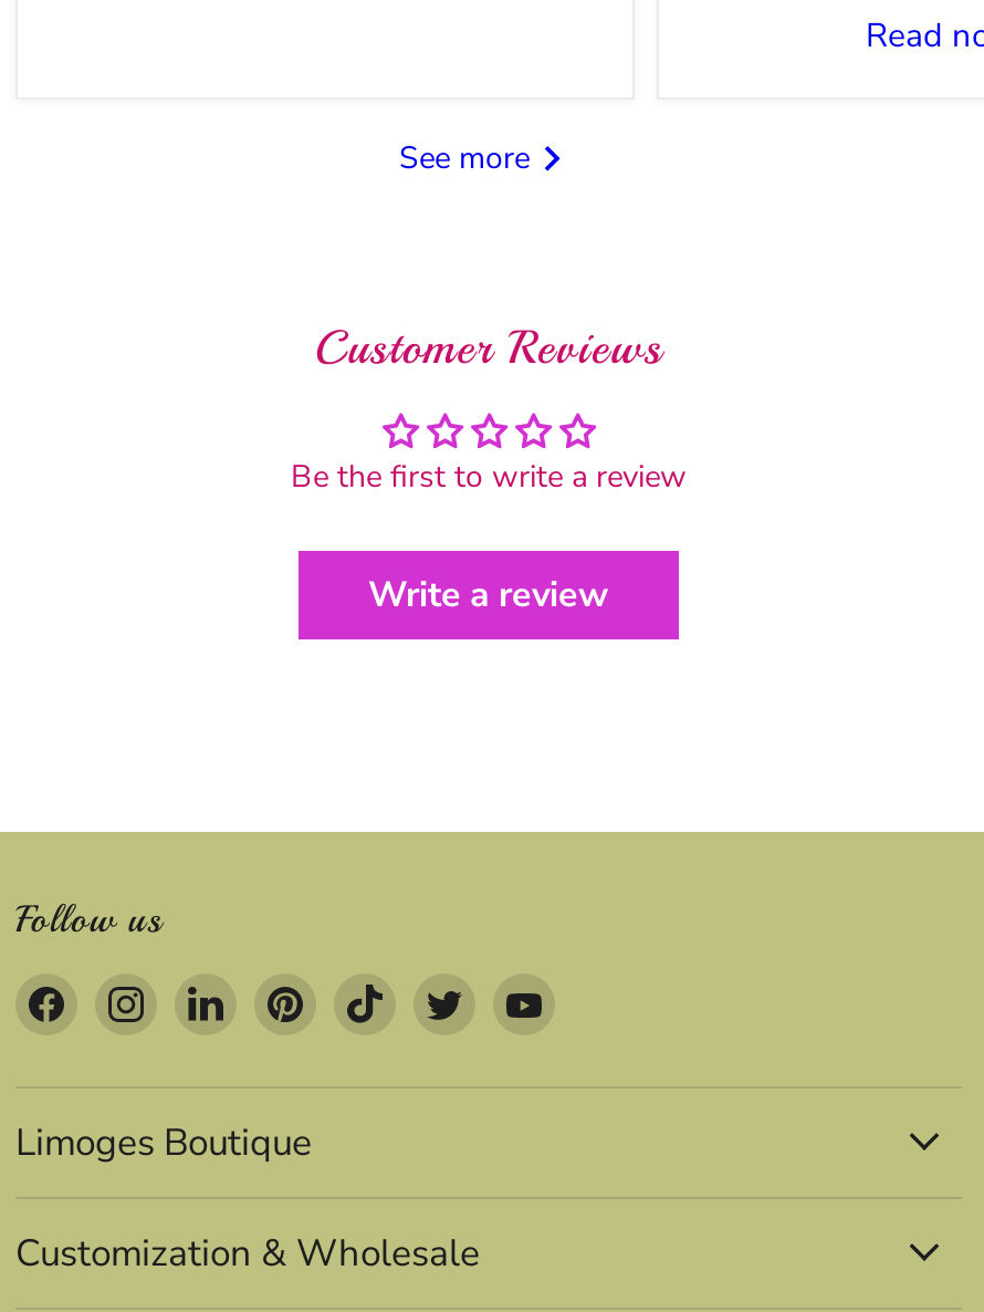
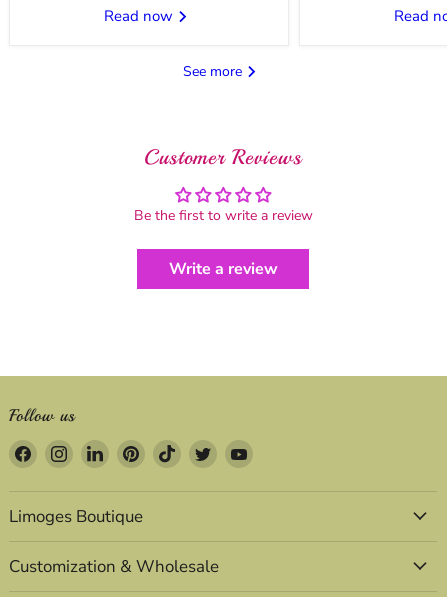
+ Read now
